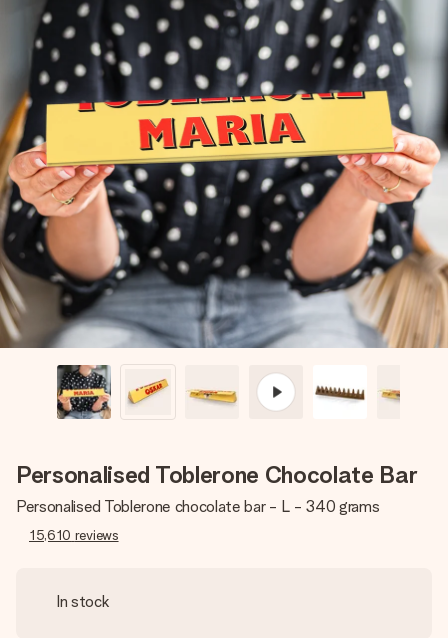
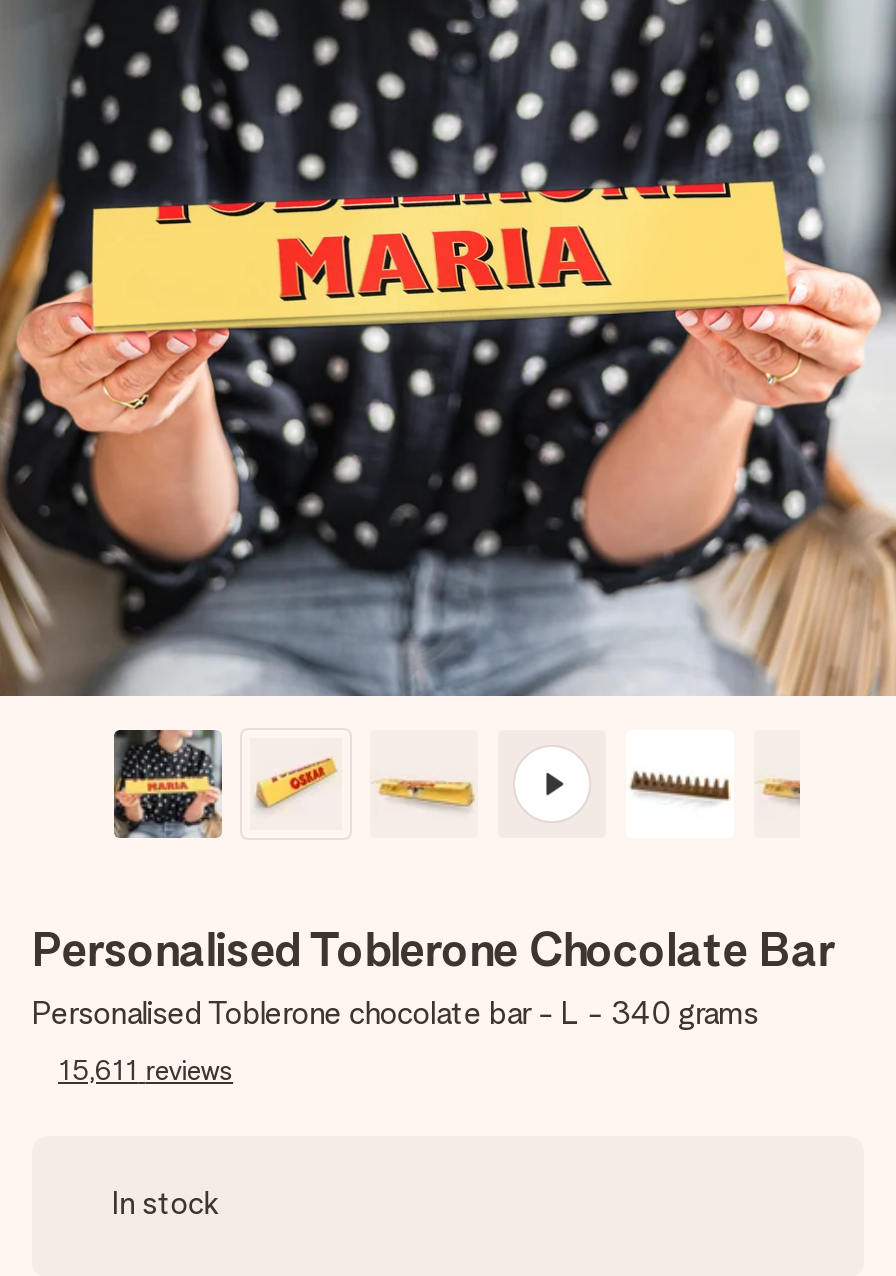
- 15,610 reviews
+ 15,611 reviews
